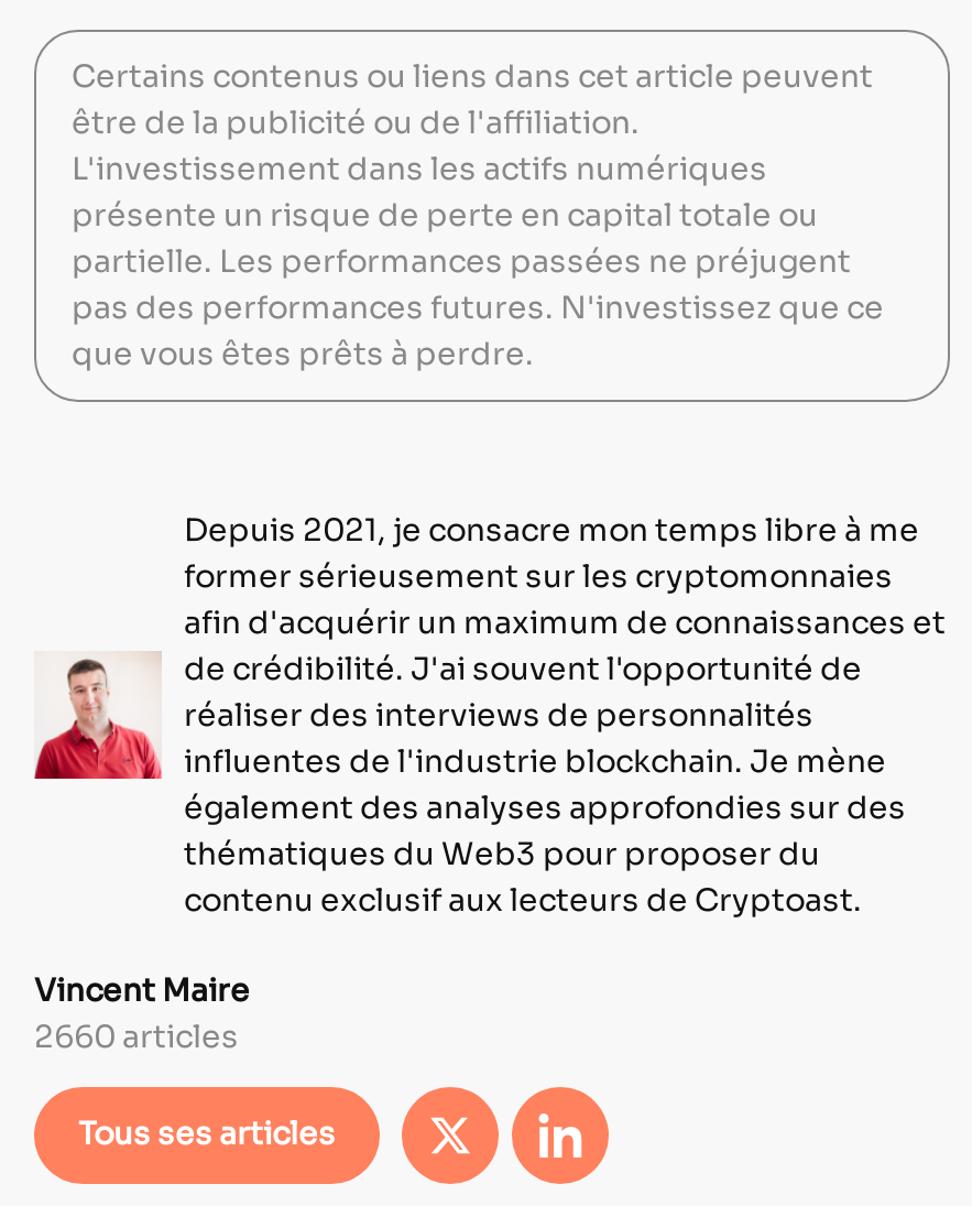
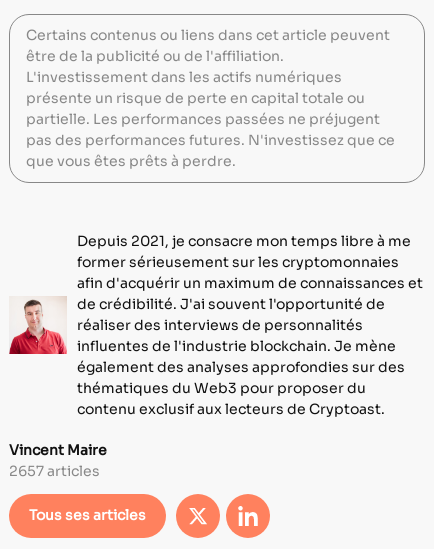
- 2660 articles
+ 2657 articles
